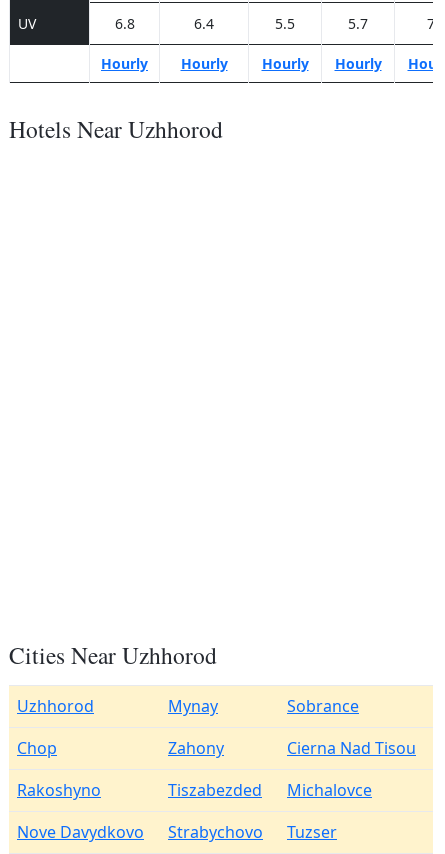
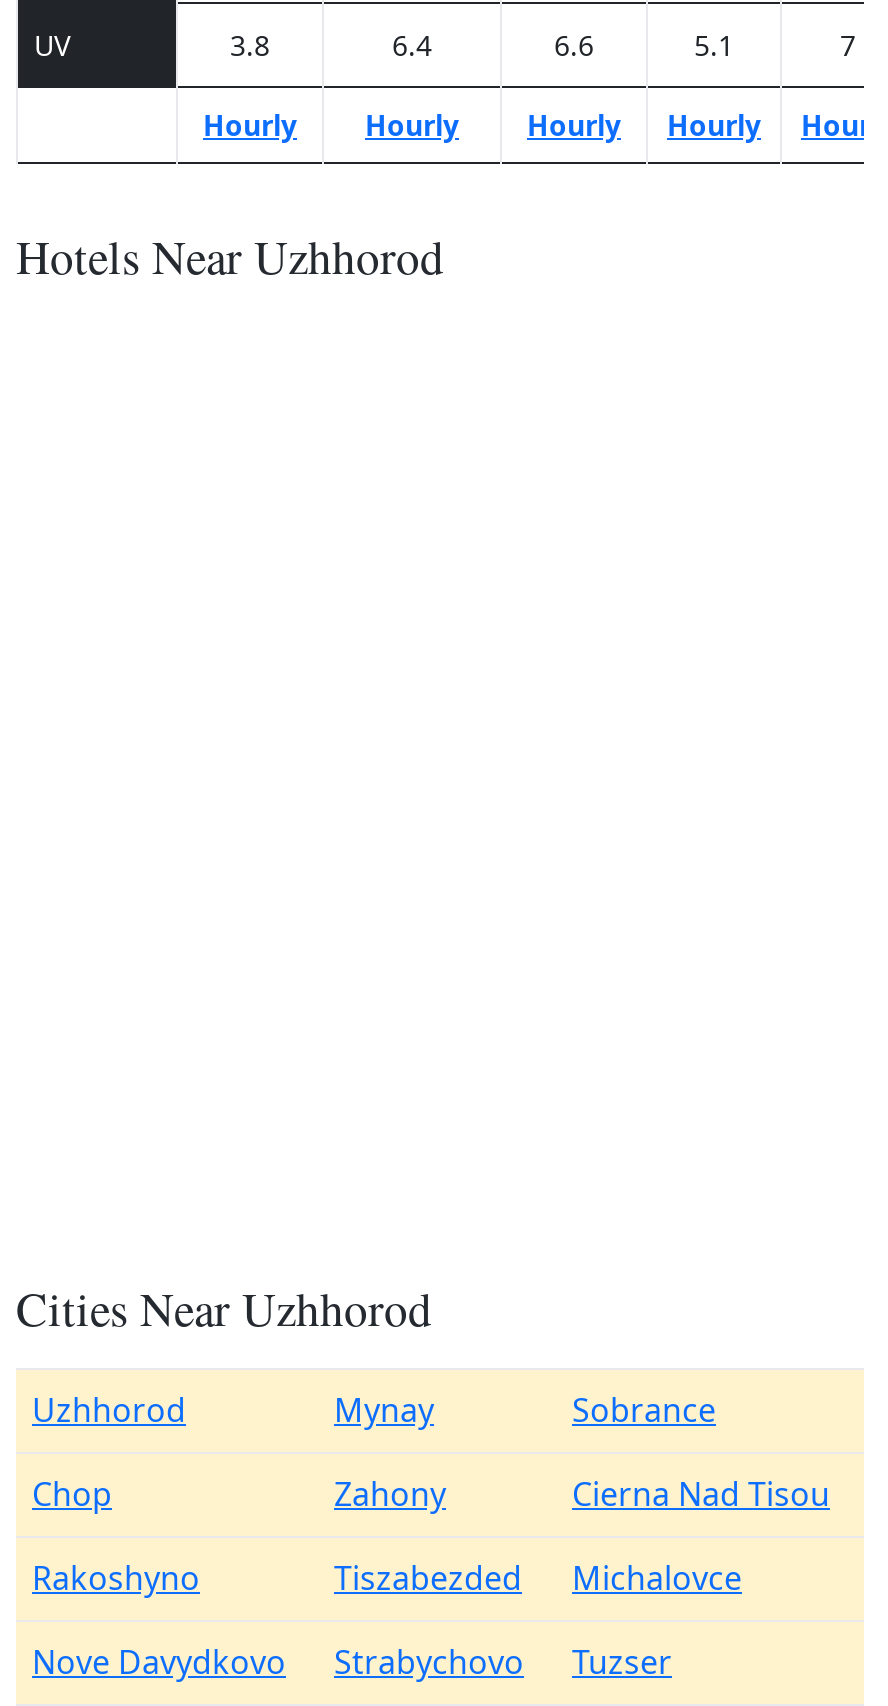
- 6.8
+ 3.8

- 5.5
+ 6.6

- 5.7
+ 5.1
